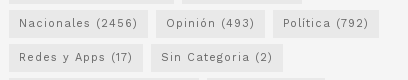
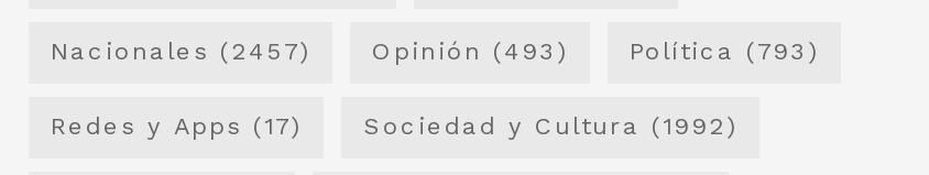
- Nacionales (2456)
+ Nacionales (2457)

- Política (792)
+ Política (793)

- Sin Categoria (2)
+ Sociedad y Cultura (1992)
